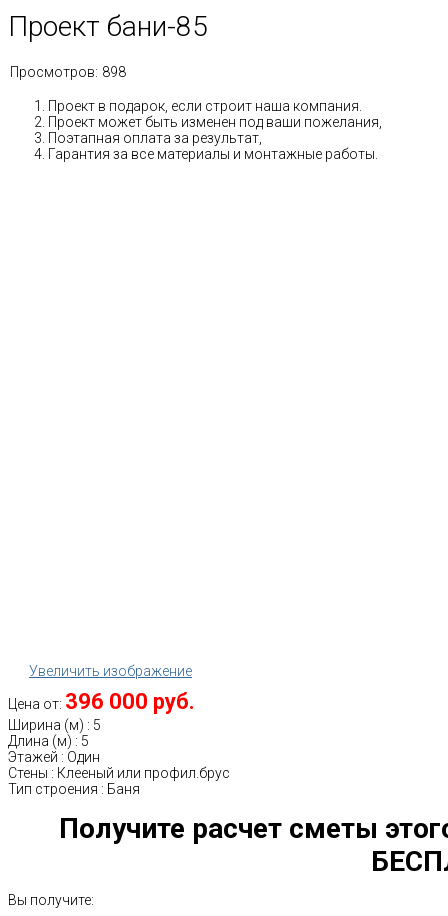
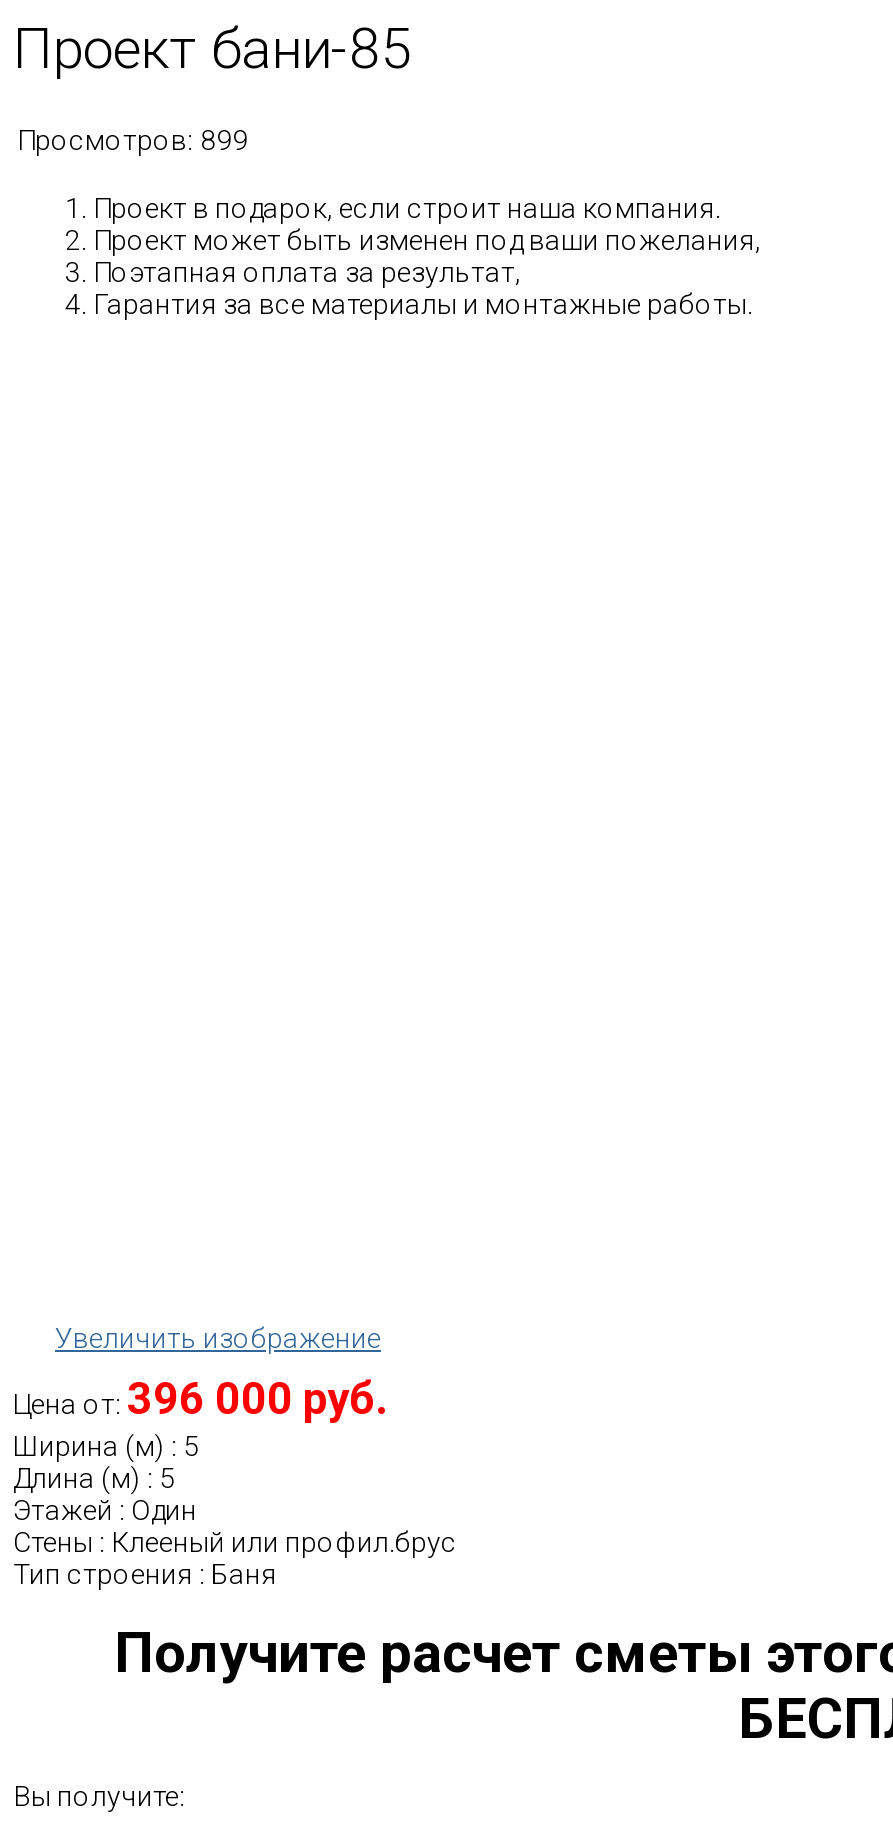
- Просмотров: 898
+ Просмотров: 899
